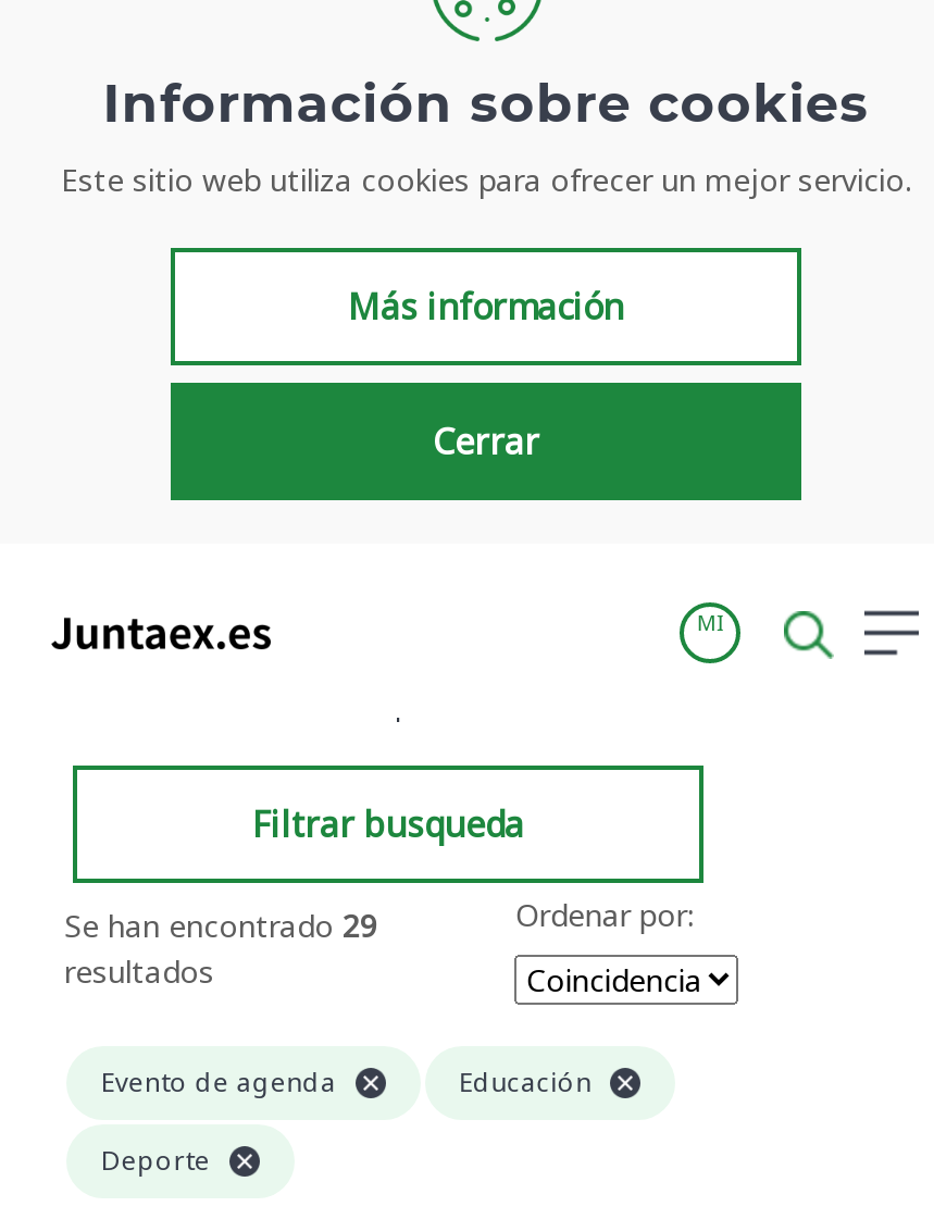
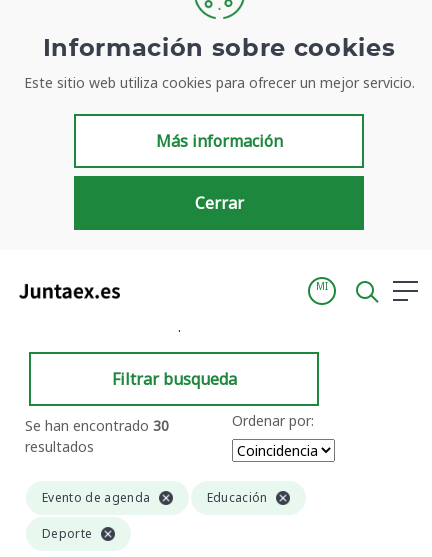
- Se han encontrado 29
+ Se han encontrado 30
